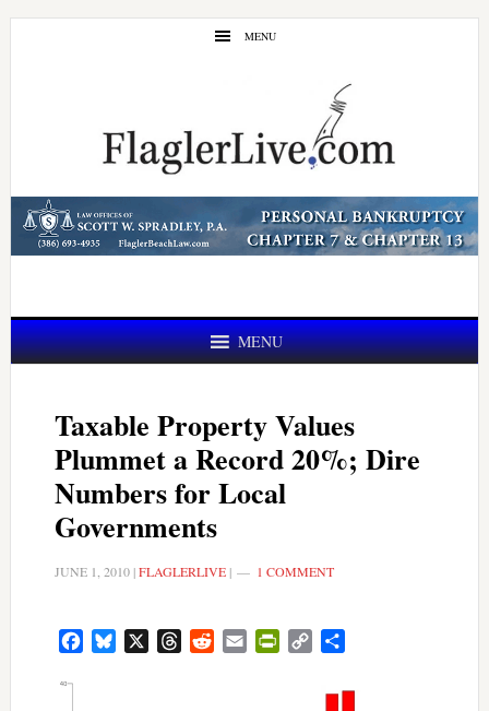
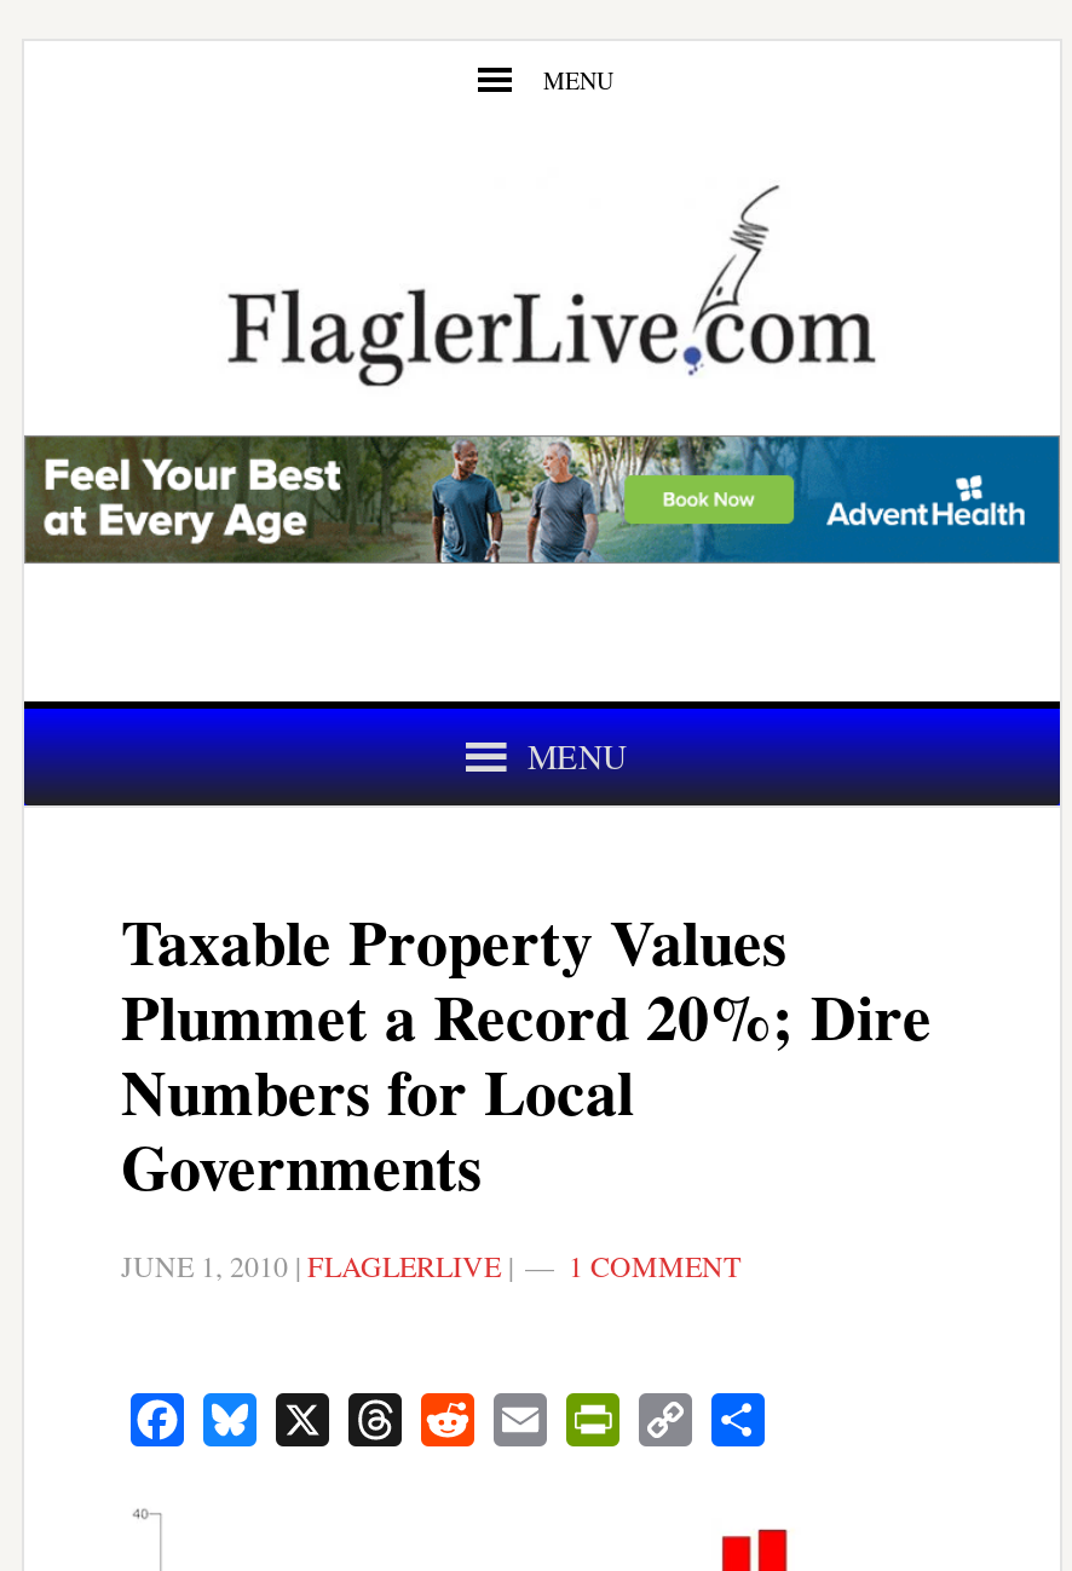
- [image]
+ [image]
